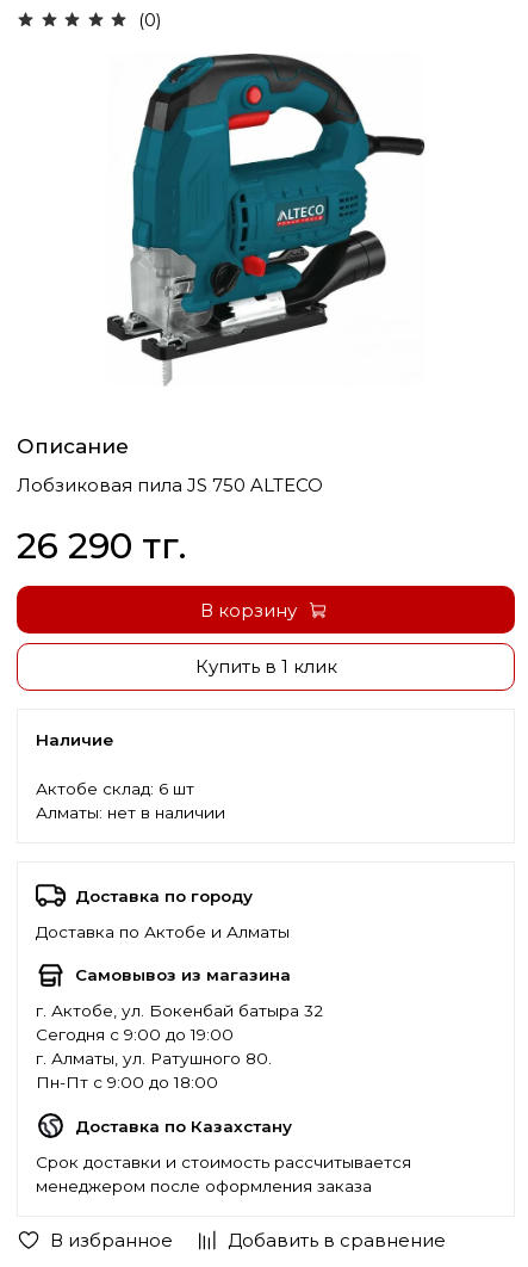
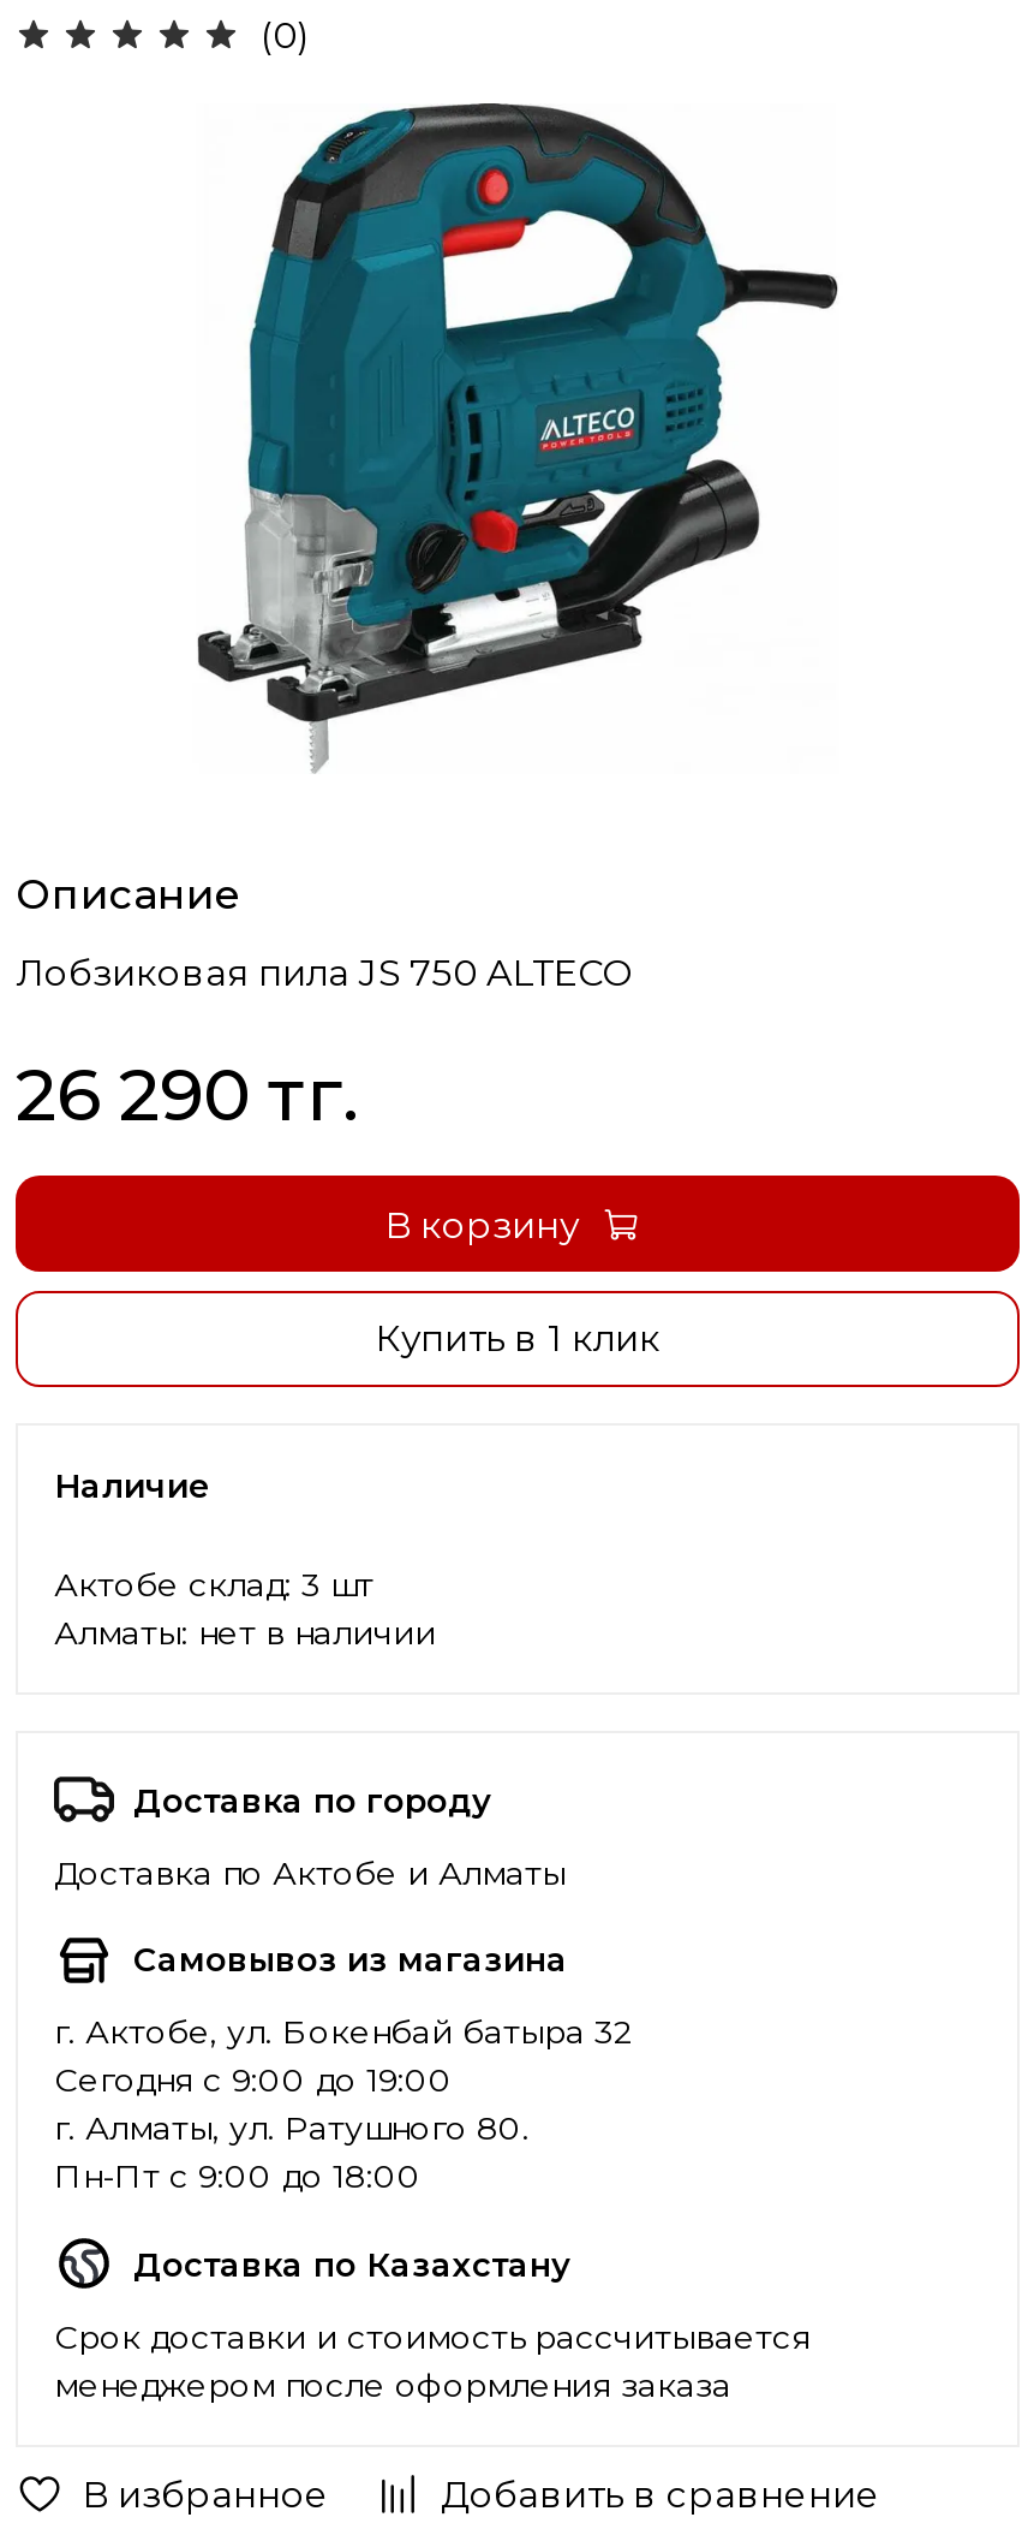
- Актобе склад: 6 шт
+ Актобе склад: 3 шт
